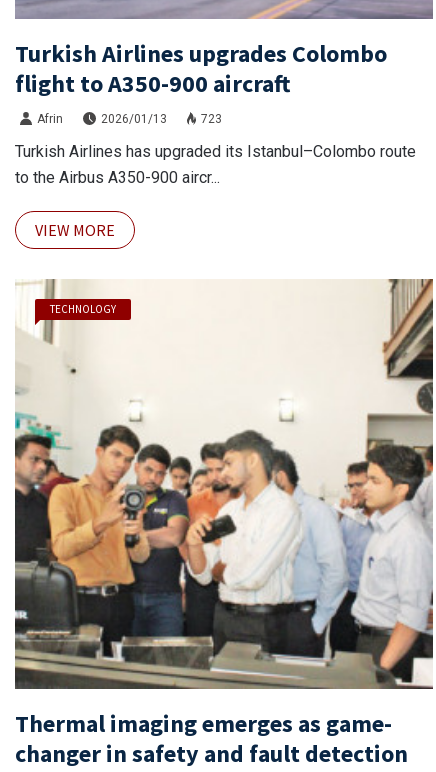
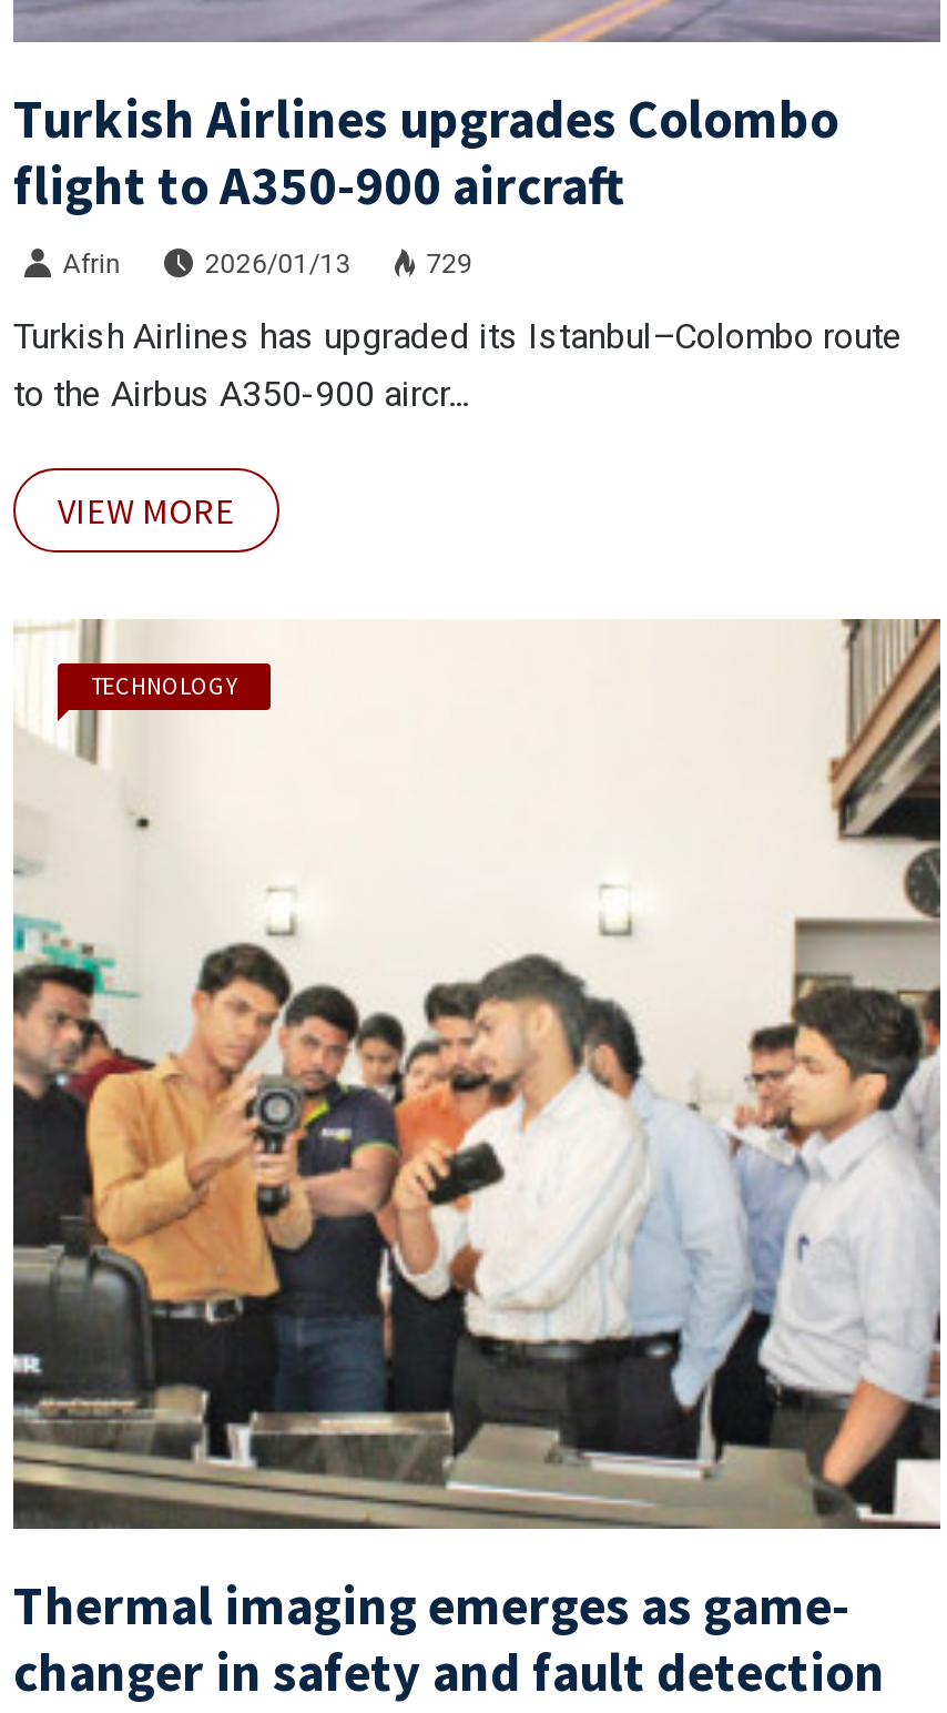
- 723
+ 729
